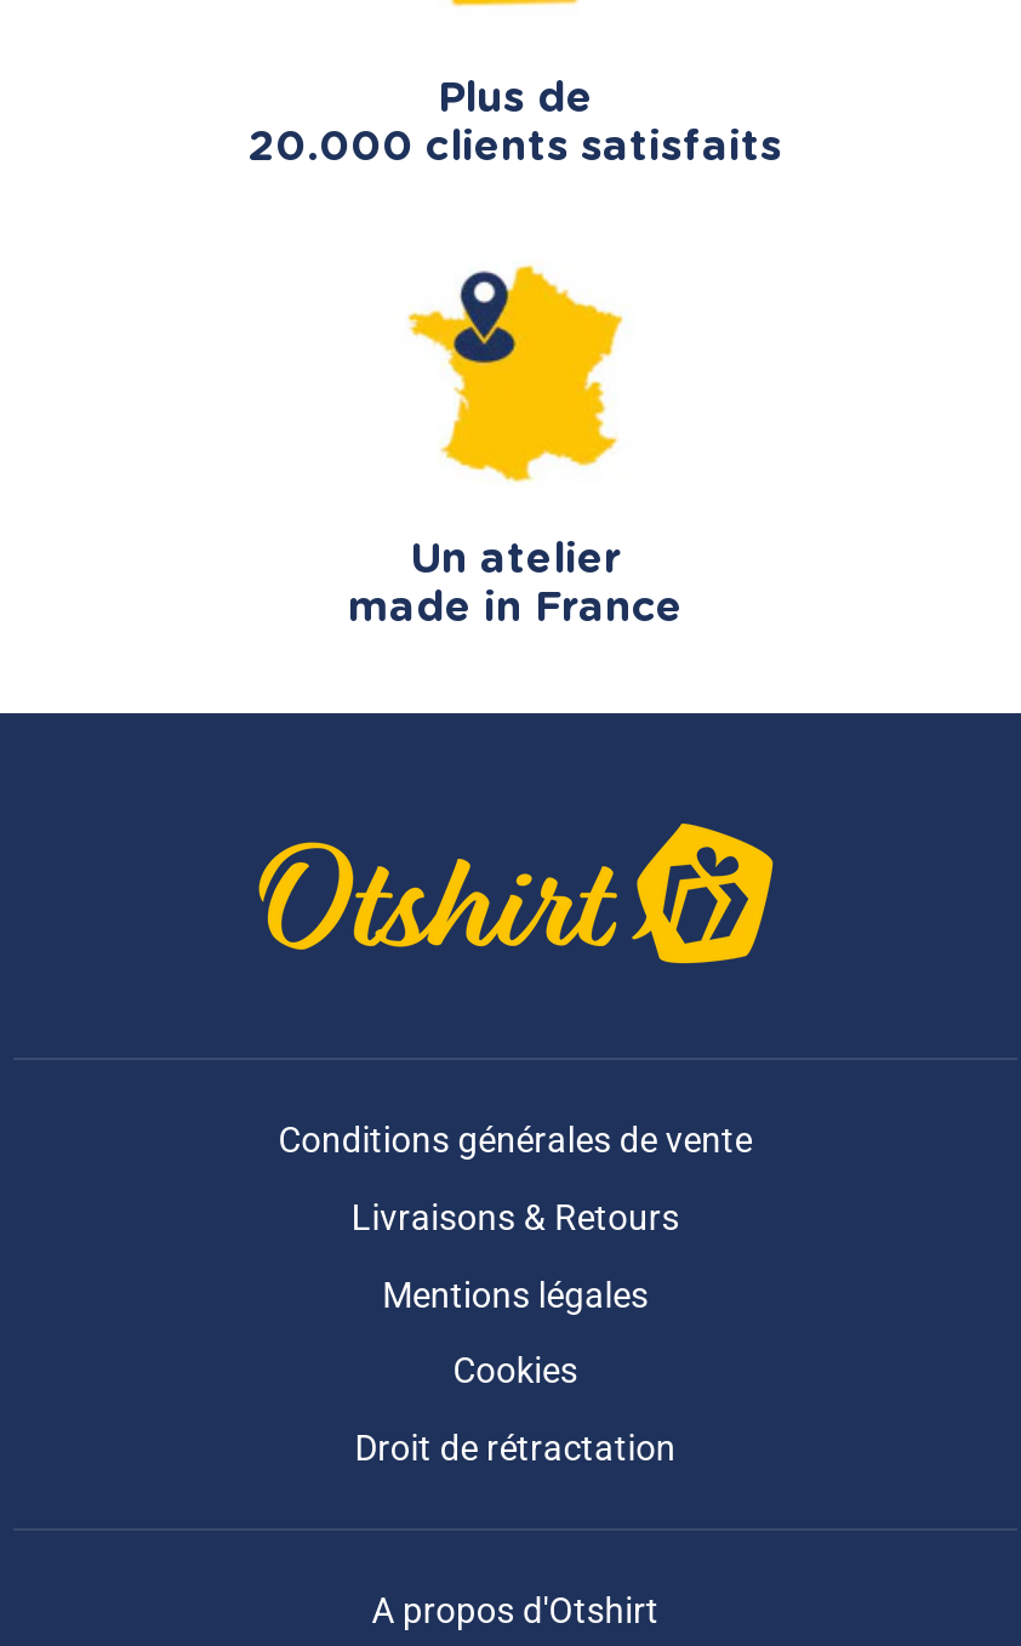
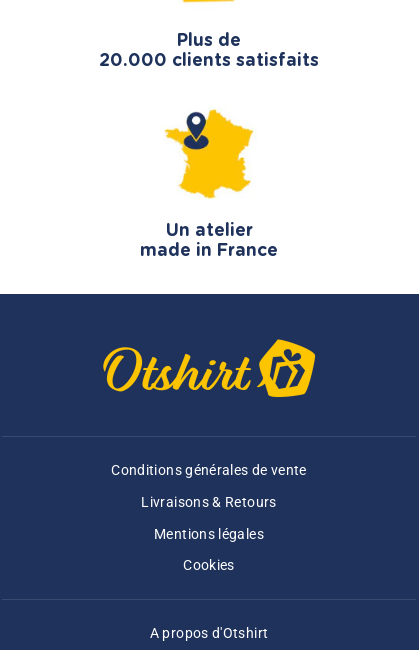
- Droit de rétractation
